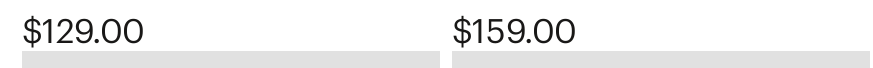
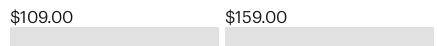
- $129.00
+ $109.00
